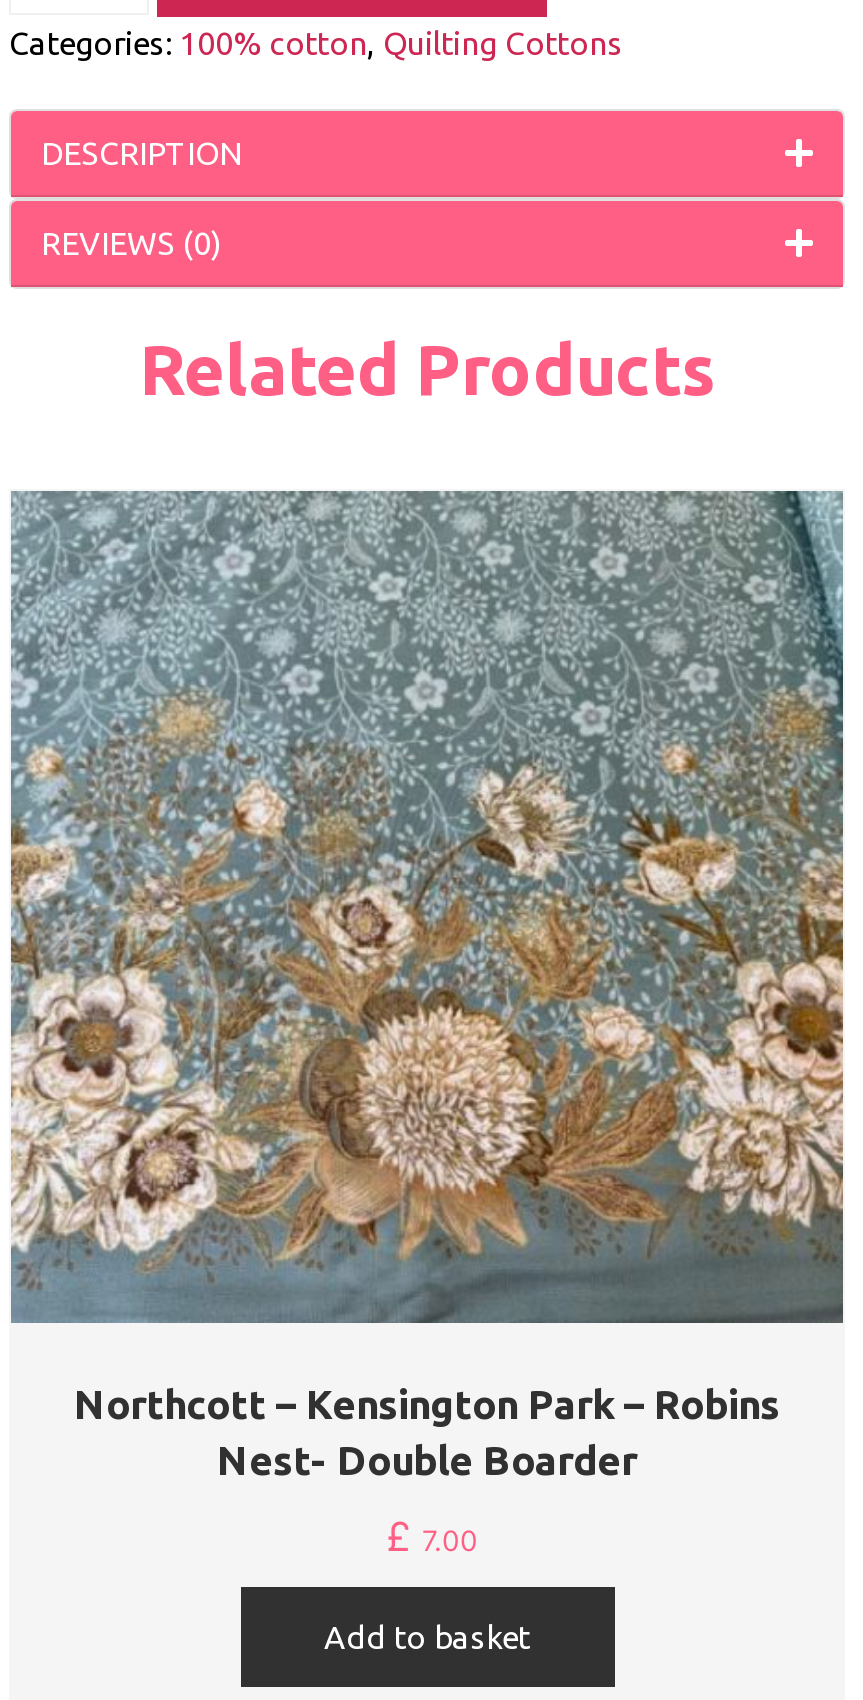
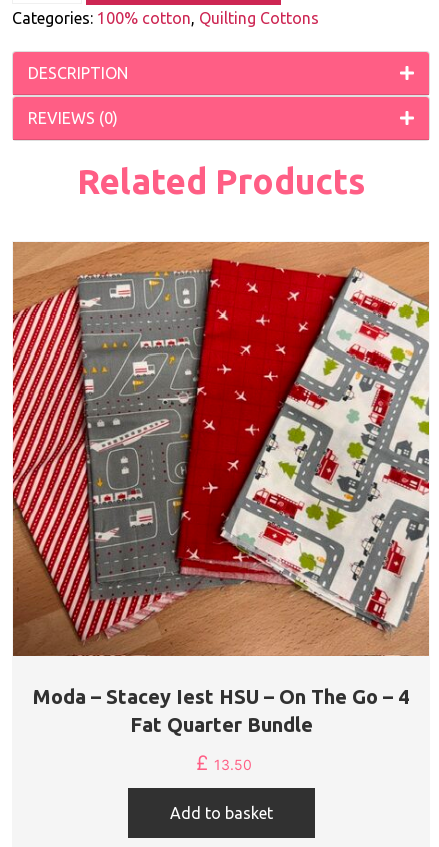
- [image]
- Northcott – Kensington Park – Robins
- Nest- Double Boarder
+ [image]
+ Moda – Stacey Iest HSU – On The Go – 4
+ Fat Quarter Bundle

- £ 7.00
+ £ 13.50
